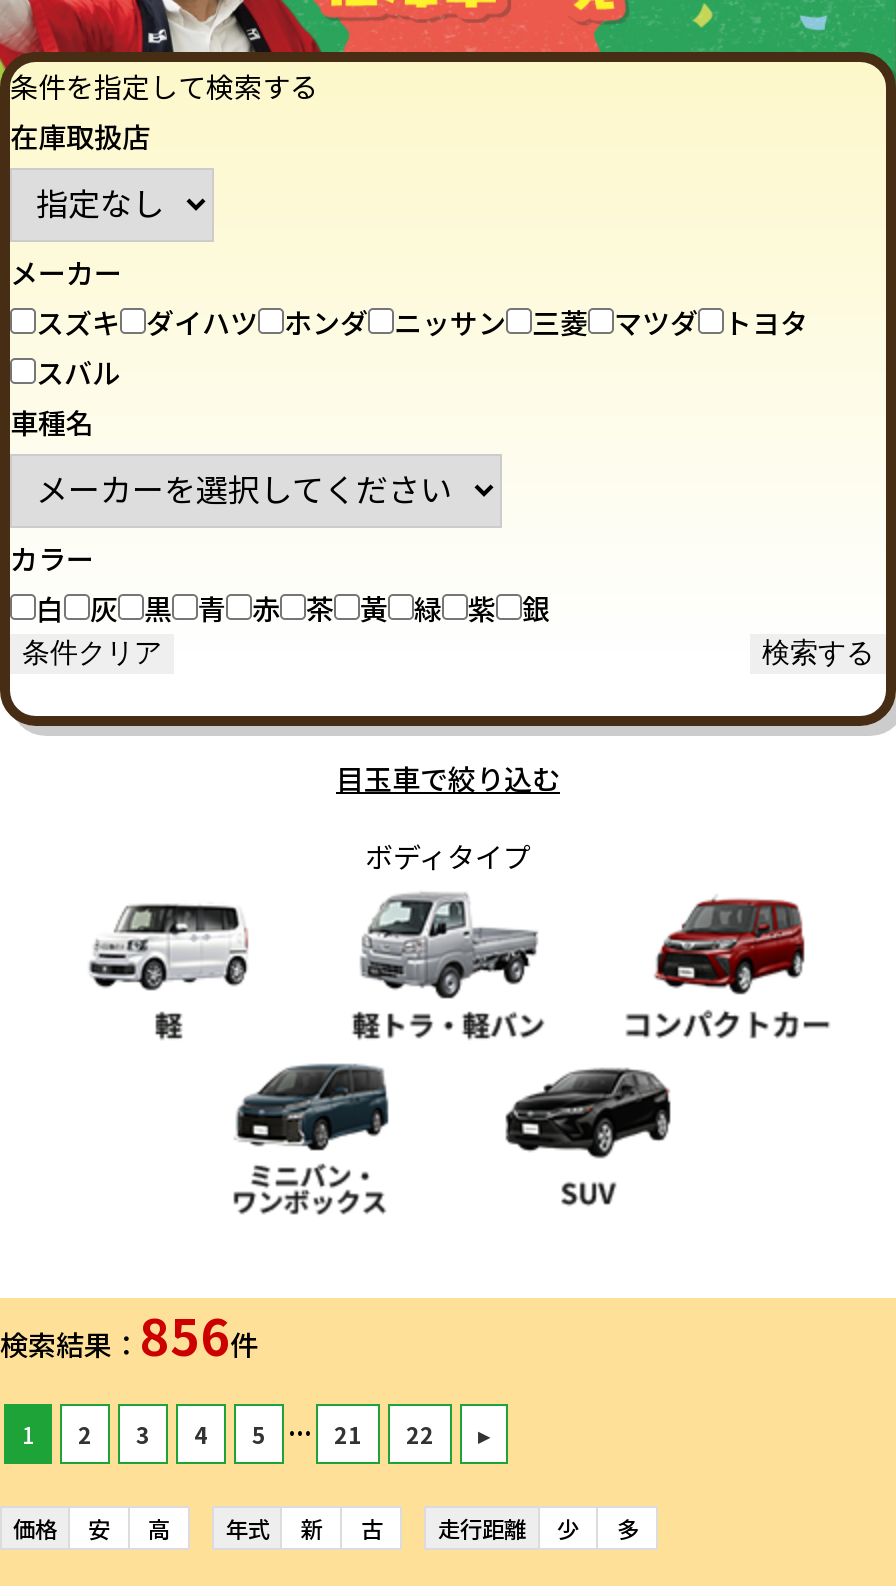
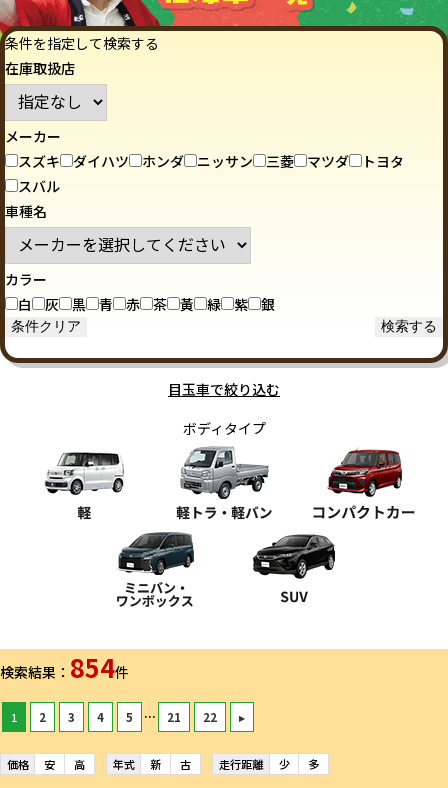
- 検索結果：856件
+ 検索結果：854件
